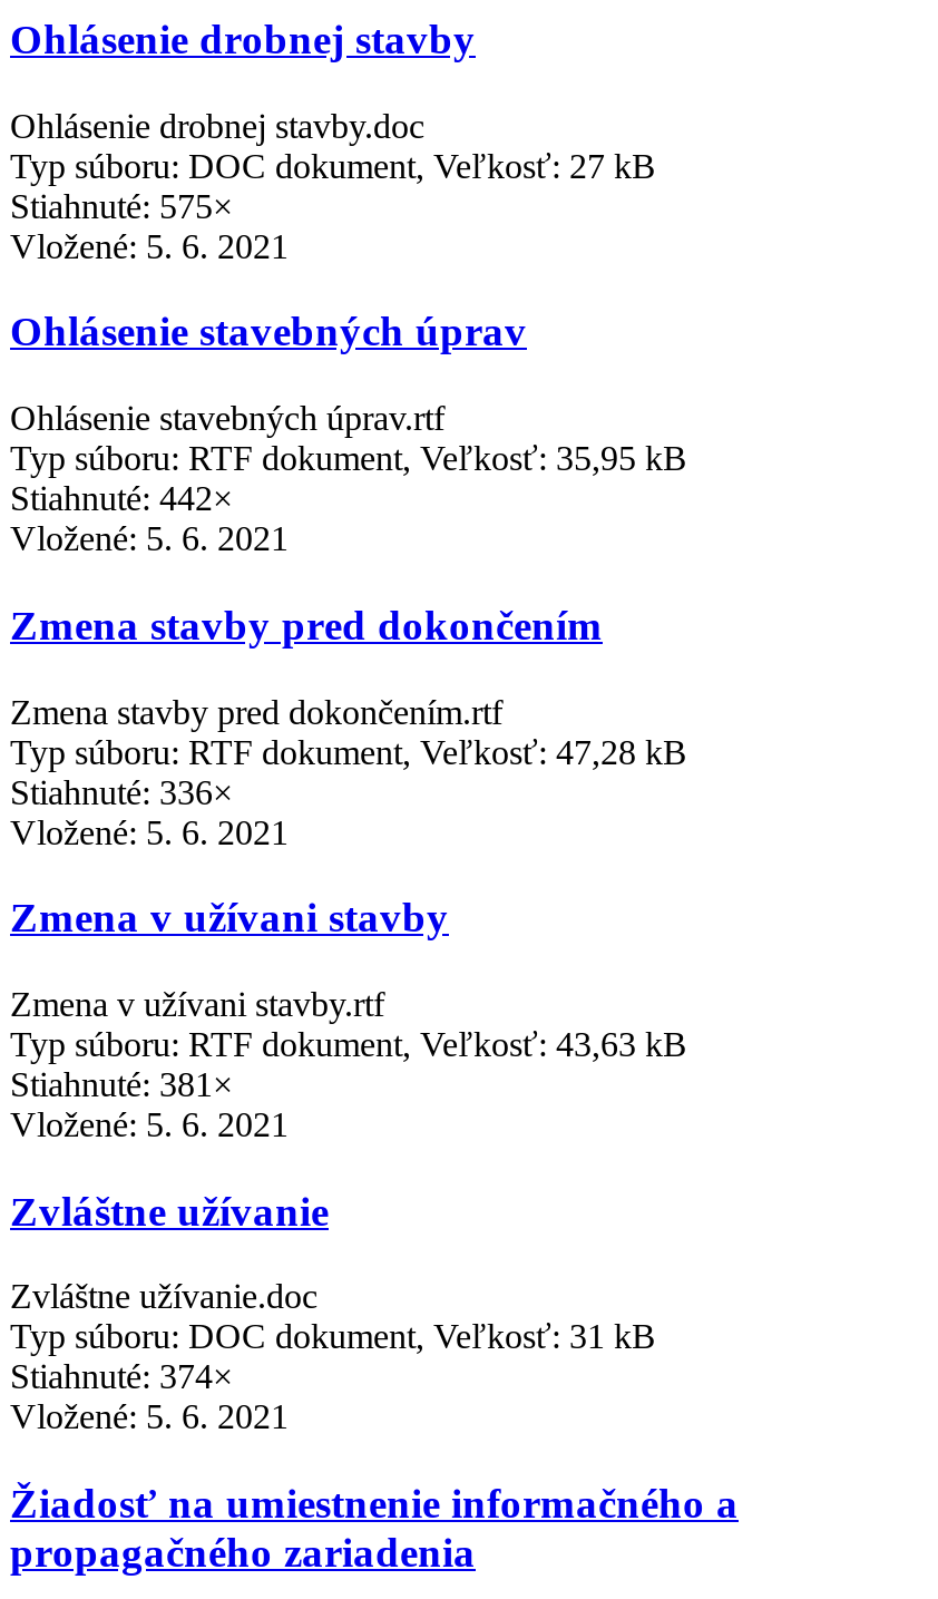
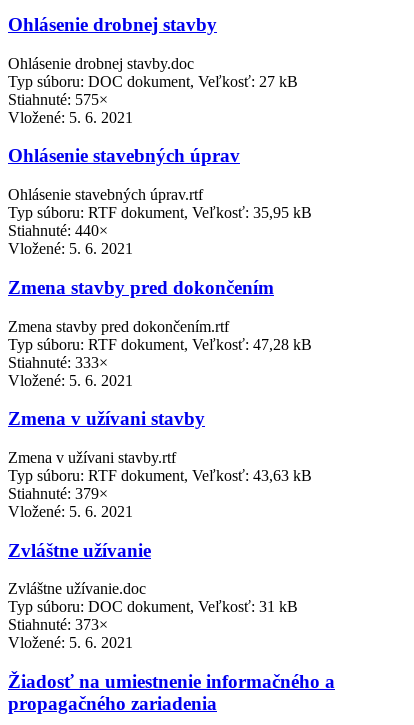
- Stiahnuté: 442×
+ Stiahnuté: 440×

- Stiahnuté: 336×
+ Stiahnuté: 333×

- Stiahnuté: 381×
+ Stiahnuté: 379×

- Stiahnuté: 374×
+ Stiahnuté: 373×
